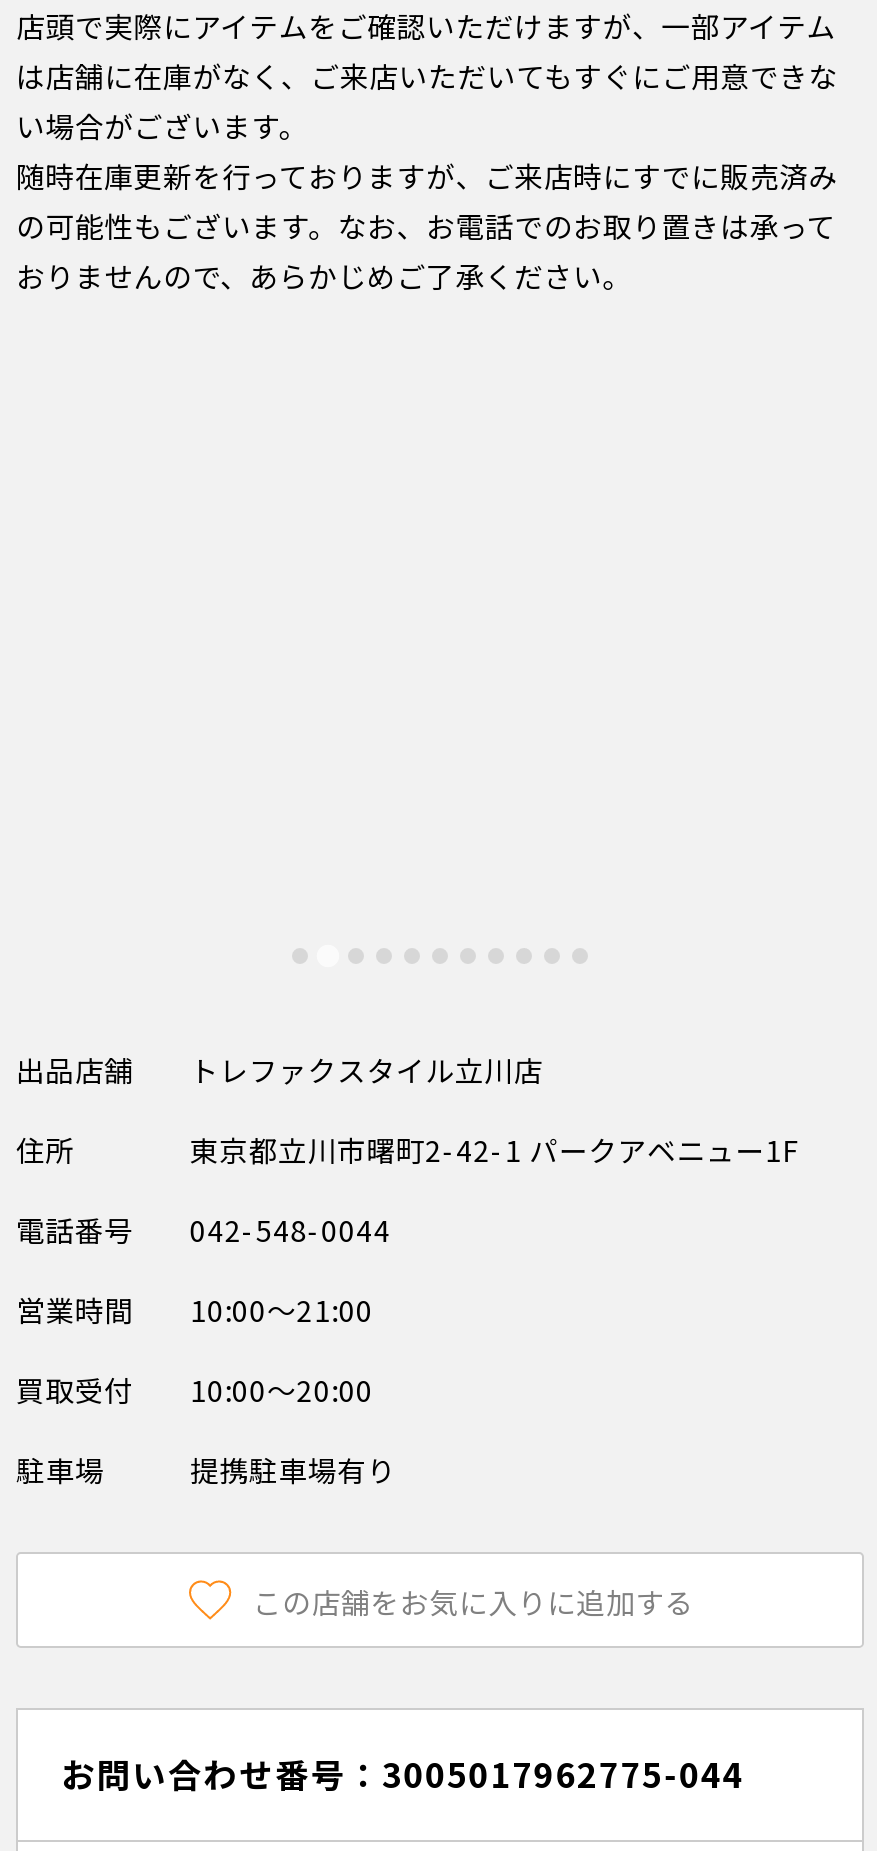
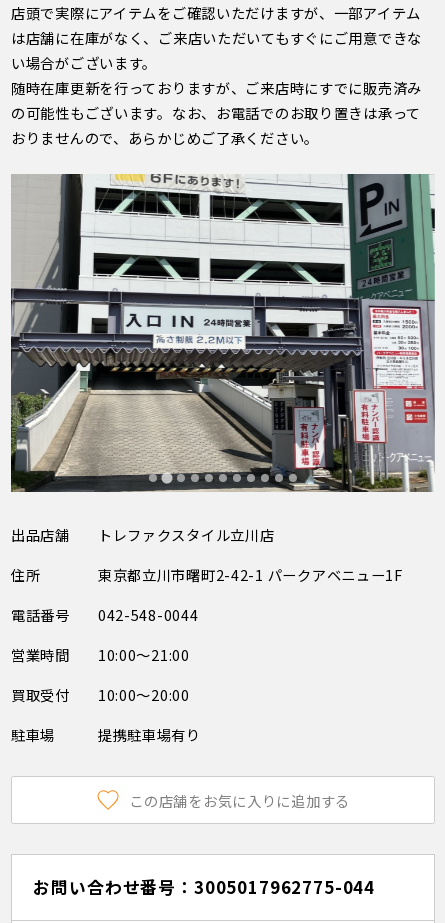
+ [image]
